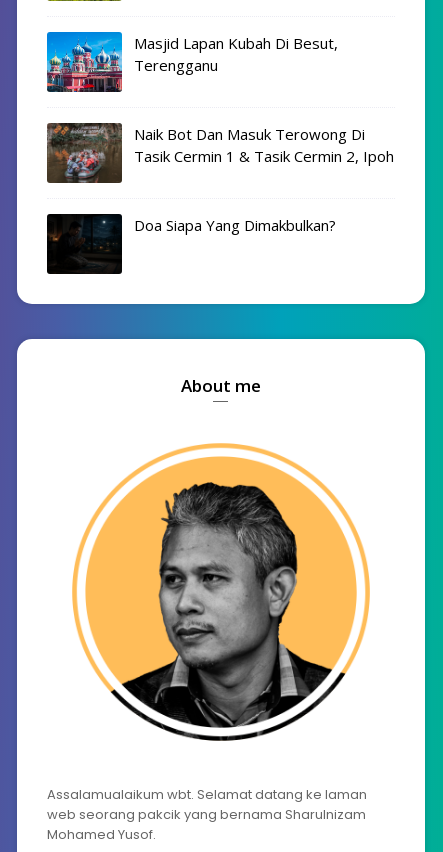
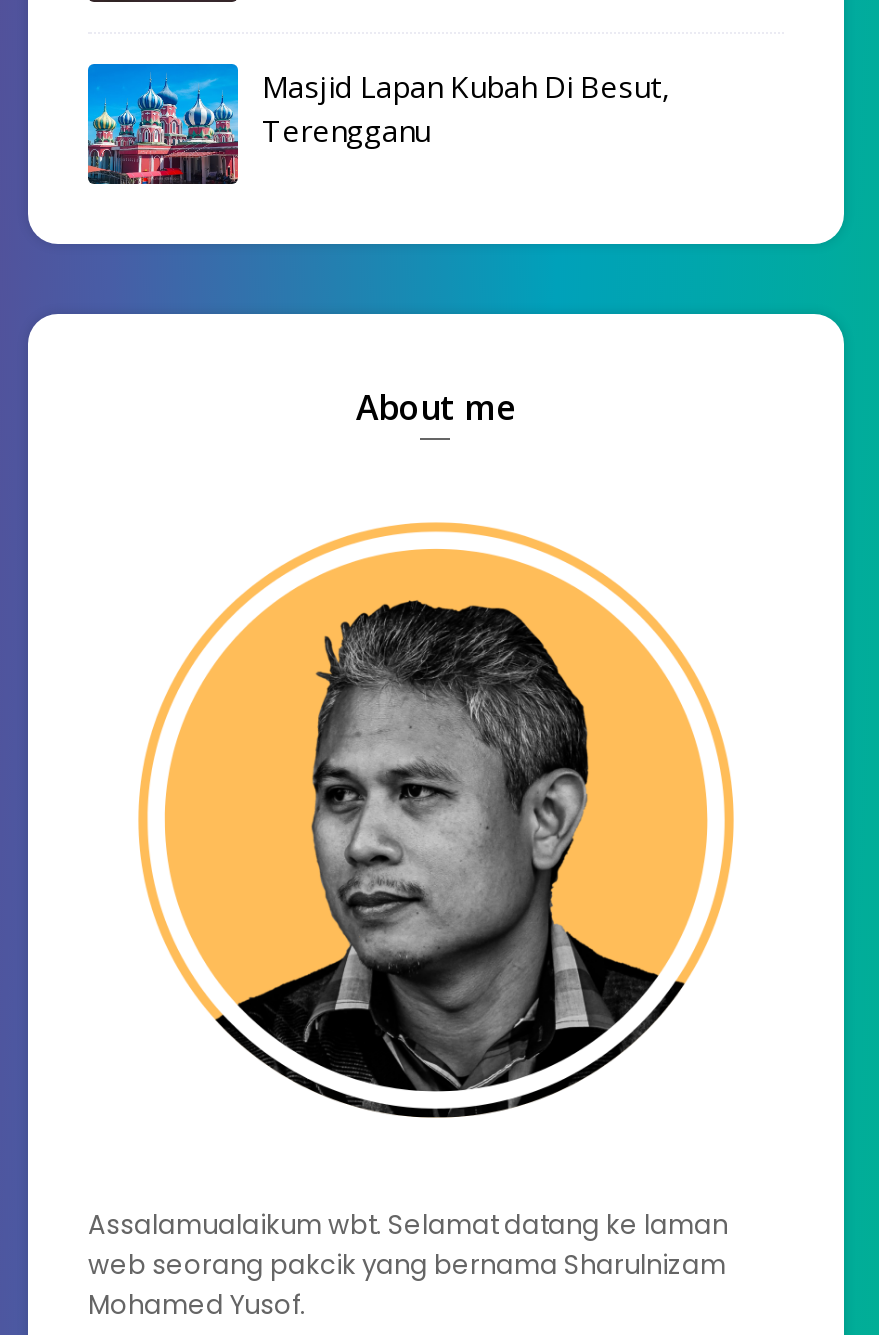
- [image]
- Naik Bot Dan Masuk Terowong Di
- Tasik Cermin 1 & Tasik Cermin 2, Ipoh
- Doa Siapa Yang Dimakbulkan?

- [image]
